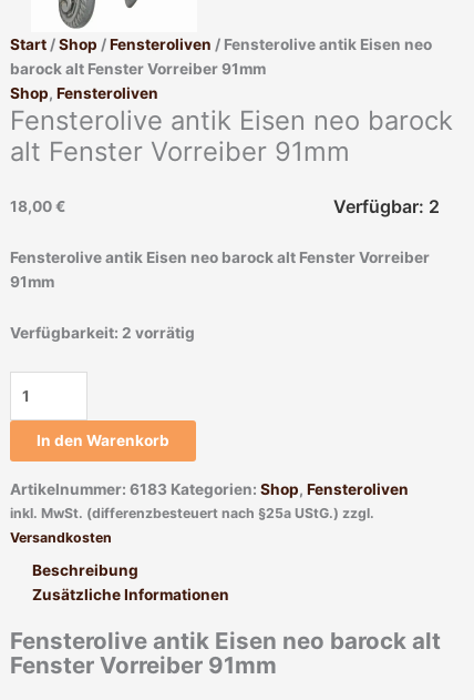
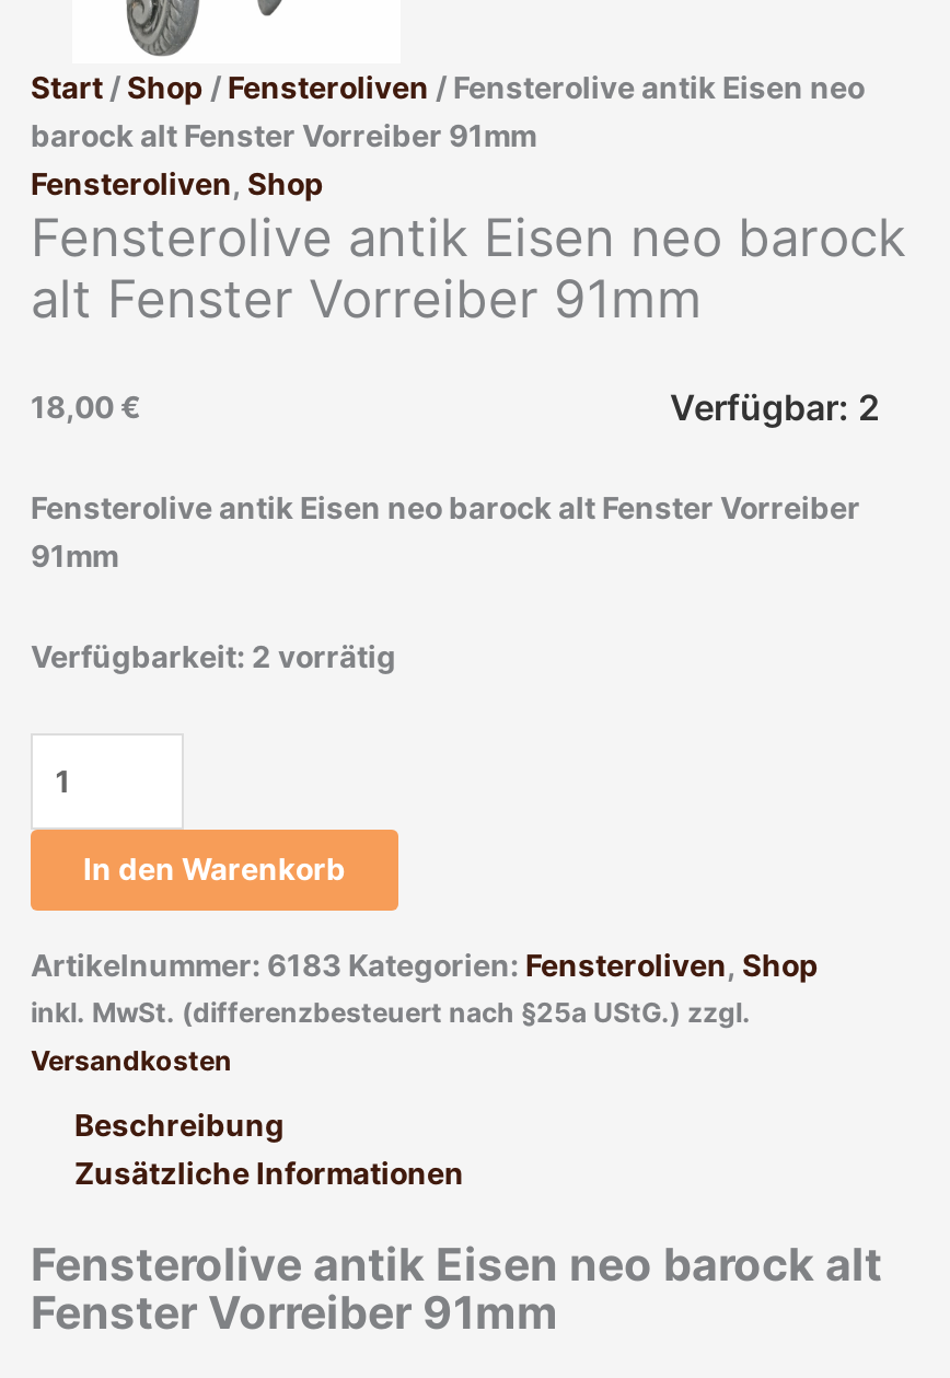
- Shop, Fensteroliven
+ Fensteroliven, Shop

- Artikelnummer: 6183 Kategorien: Shop, Fensteroliven
+ Artikelnummer: 6183 Kategorien: Fensteroliven, Shop
